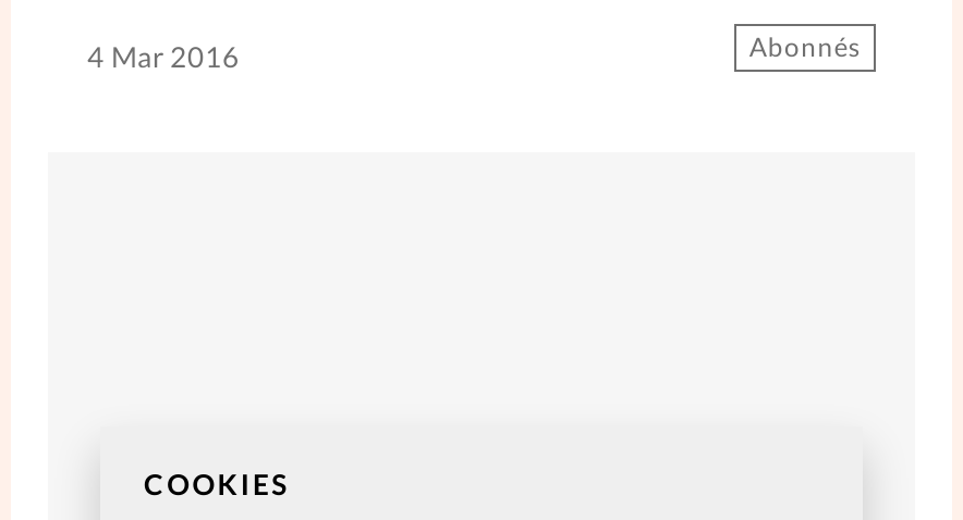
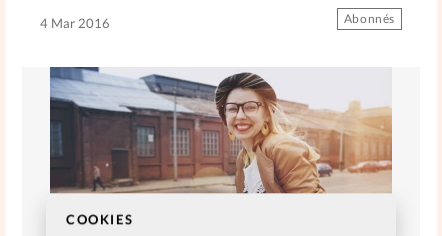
+ [image]
